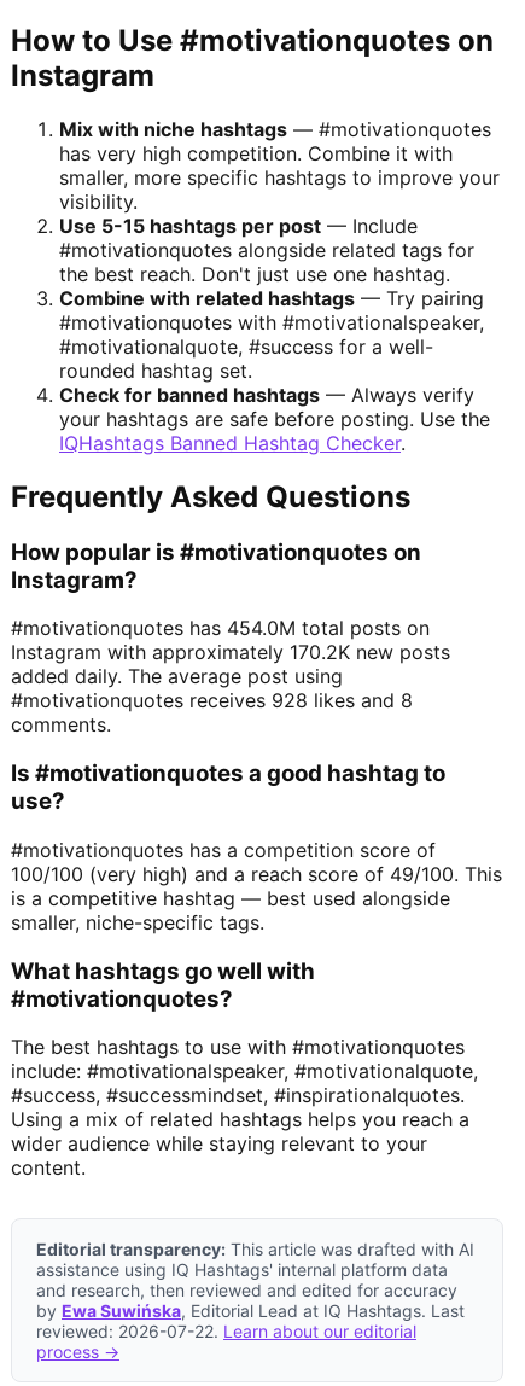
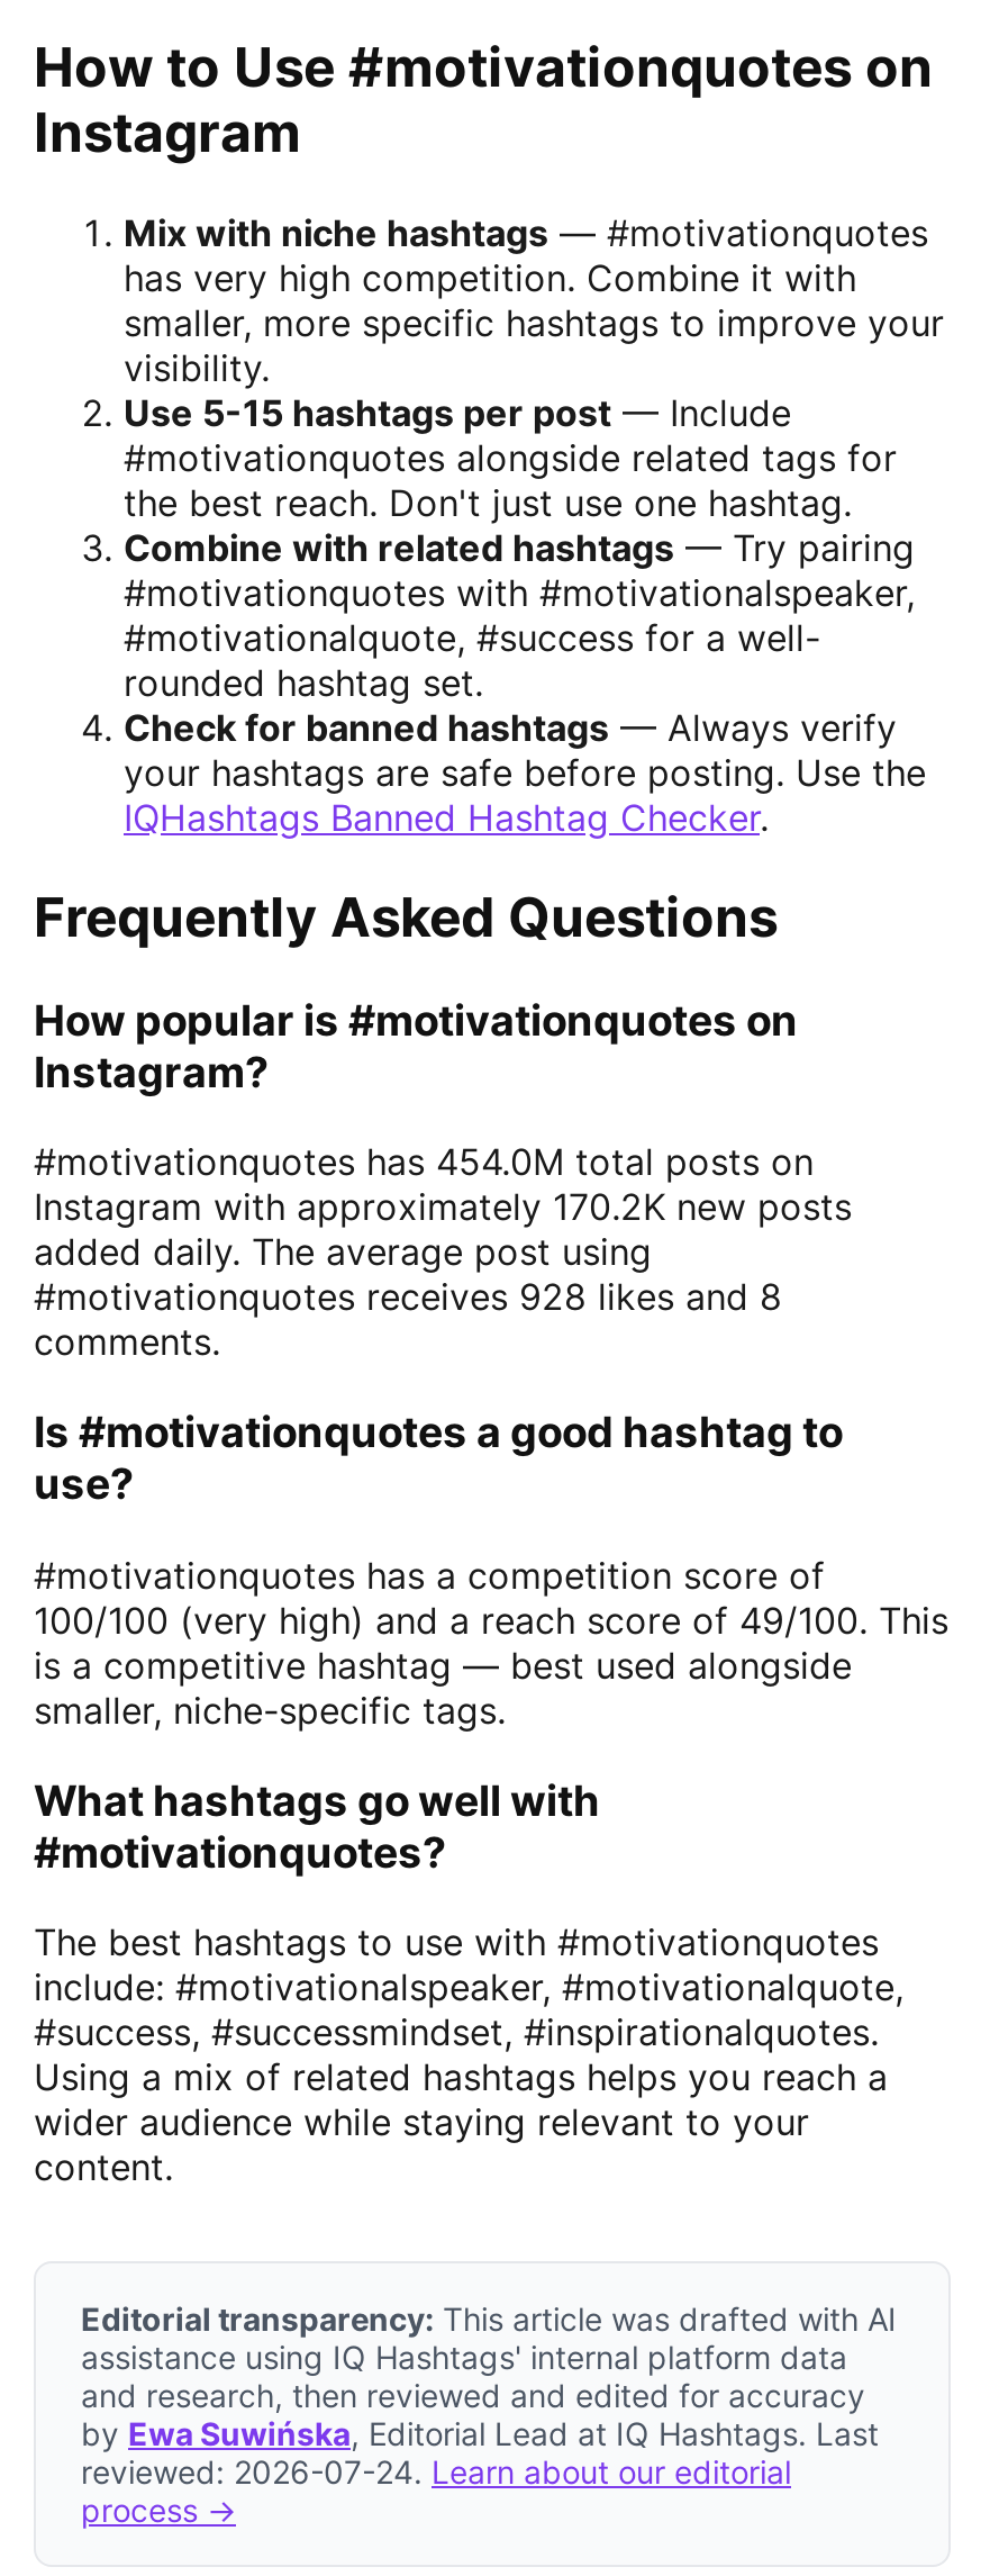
- reviewed: 2026-07-22. Learn about our editorial
+ reviewed: 2026-07-24. Learn about our editorial
